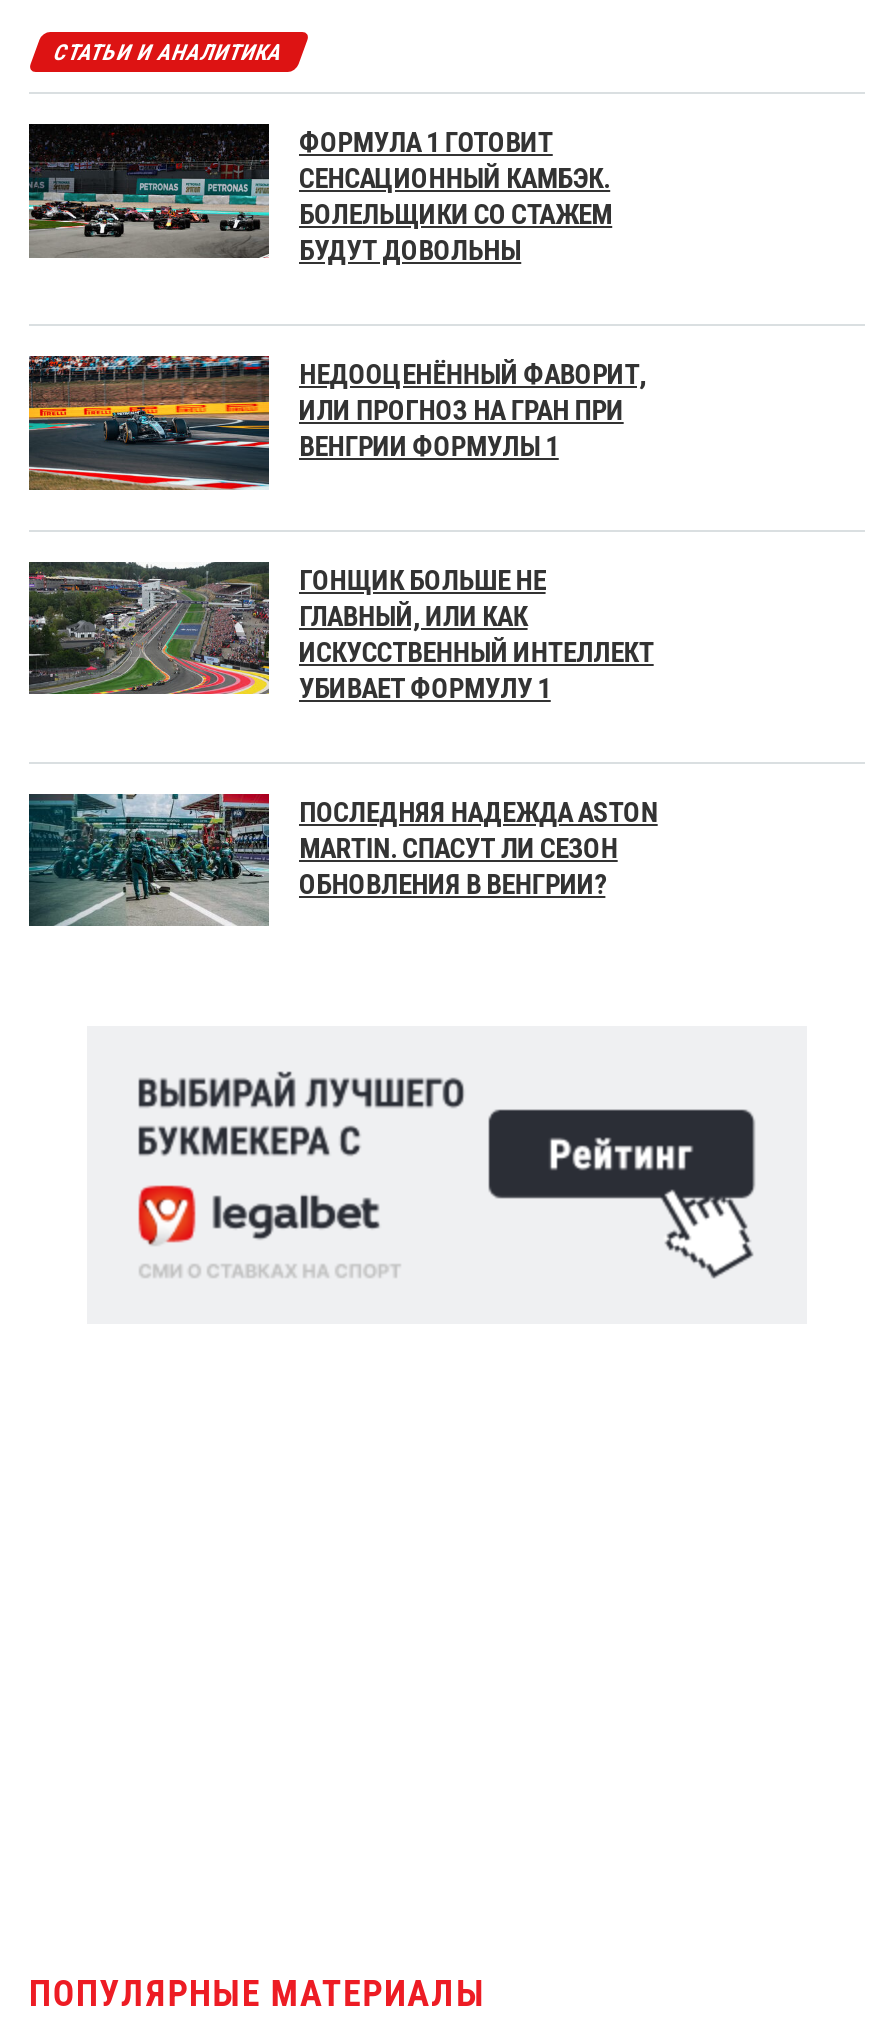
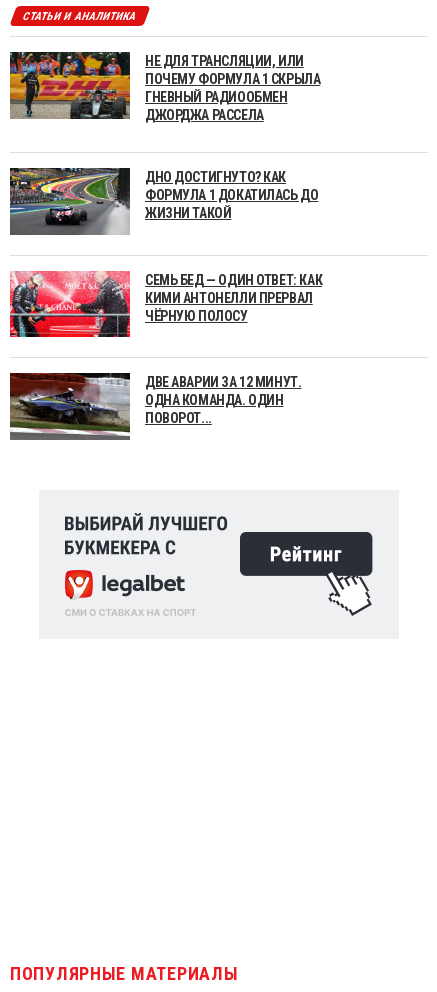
- [image]
- ФОРМУЛА 1 ГОТОВИТ
- СЕНСАЦИОННЫЙ КАМБЭК.
- БОЛЕЛЬЩИКИ СО СТАЖЕМ
- БУДУТ ДОВОЛЬНЫ
+ [image]
+ НЕ ДЛЯ ТРАНСЛЯЦИИ, ИЛИ
+ ПОЧЕМУ ФОРМУЛА 1 СКРЫЛА
+ ГНЕВНЫЙ РАДИООБМЕН
+ ДЖОРДЖА РАССЕЛА

- [image]
- НЕДООЦЕНЁННЫЙ ФАВОРИТ,
- ИЛИ ПРОГНОЗ НА ГРАН ПРИ
- ВЕНГРИИ ФОРМУЛЫ 1
+ [image]
+ ДНО ДОСТИГНУТО? КАК
+ ФОРМУЛА 1 ДОКАТИЛАСЬ ДО
+ ЖИЗНИ ТАКОЙ

- [image]
- ГОНЩИК БОЛЬШЕ НЕ
- ГЛАВНЫЙ, ИЛИ КАК
- ИСКУССТВЕННЫЙ ИНТЕЛЛЕКТ
- УБИВАЕТ ФОРМУЛУ 1
+ [image]
+ СЕМЬ БЕД — ОДИН ОТВЕТ: КАК
+ КИМИ АНТОНЕЛЛИ ПРЕРВАЛ
+ ЧЁРНУЮ ПОЛОСУ

- [image]
- ПОСЛЕДНЯЯ НАДЕЖДА ASTON
- MARTIN. СПАСУТ ЛИ СЕЗОН
- ОБНОВЛЕНИЯ В ВЕНГРИИ?
+ [image]
+ ДВЕ АВАРИИ ЗА 12 МИНУТ.
+ ОДНА КОМАНДА. ОДИН
+ ПОВОРОТ...
